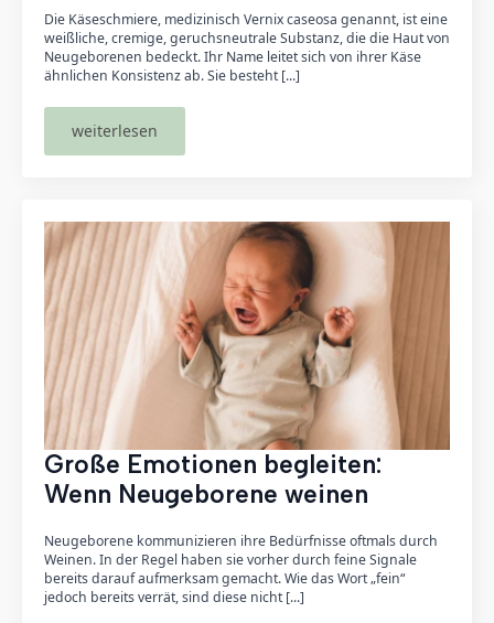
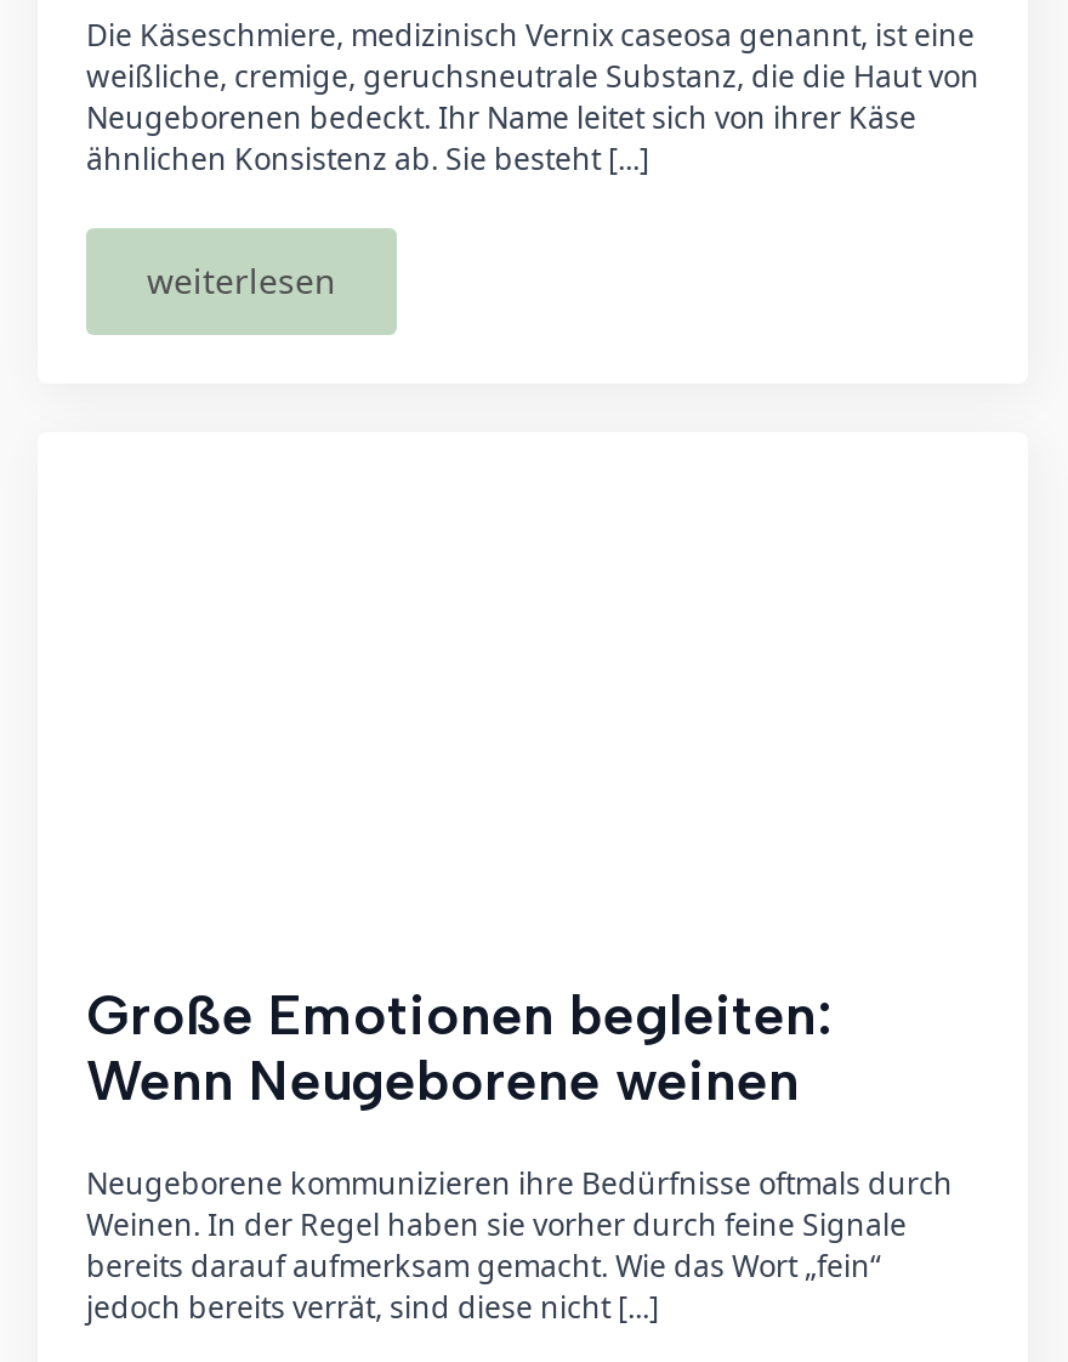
- [image]
